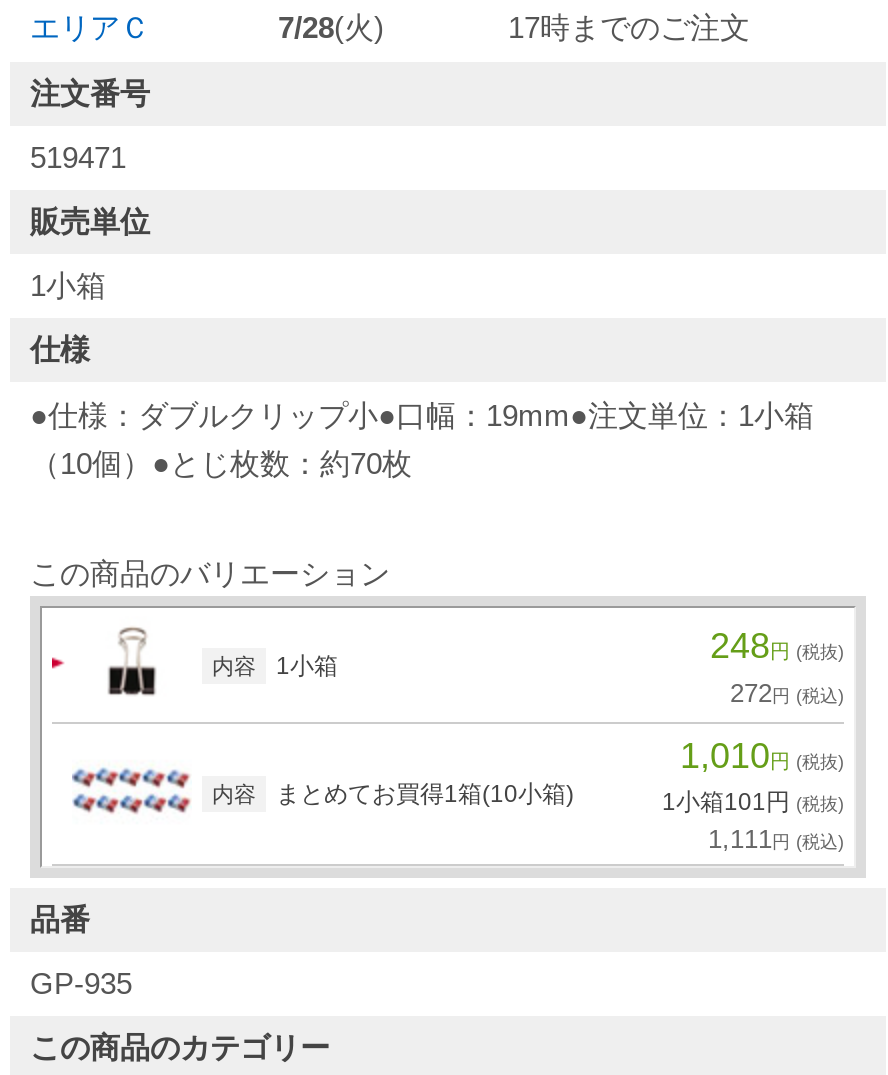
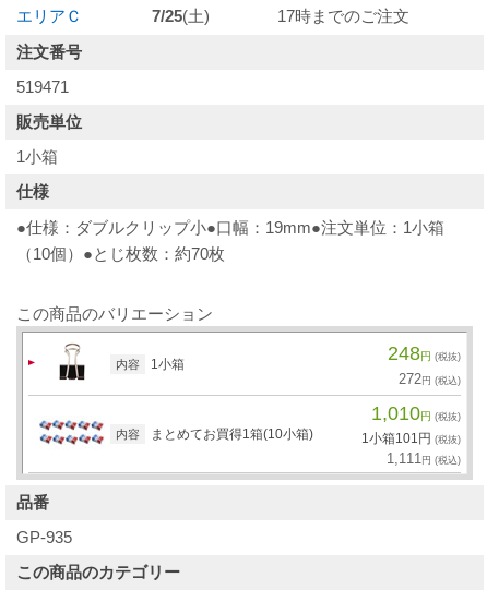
- 7/28(火)
+ 7/25(土)
